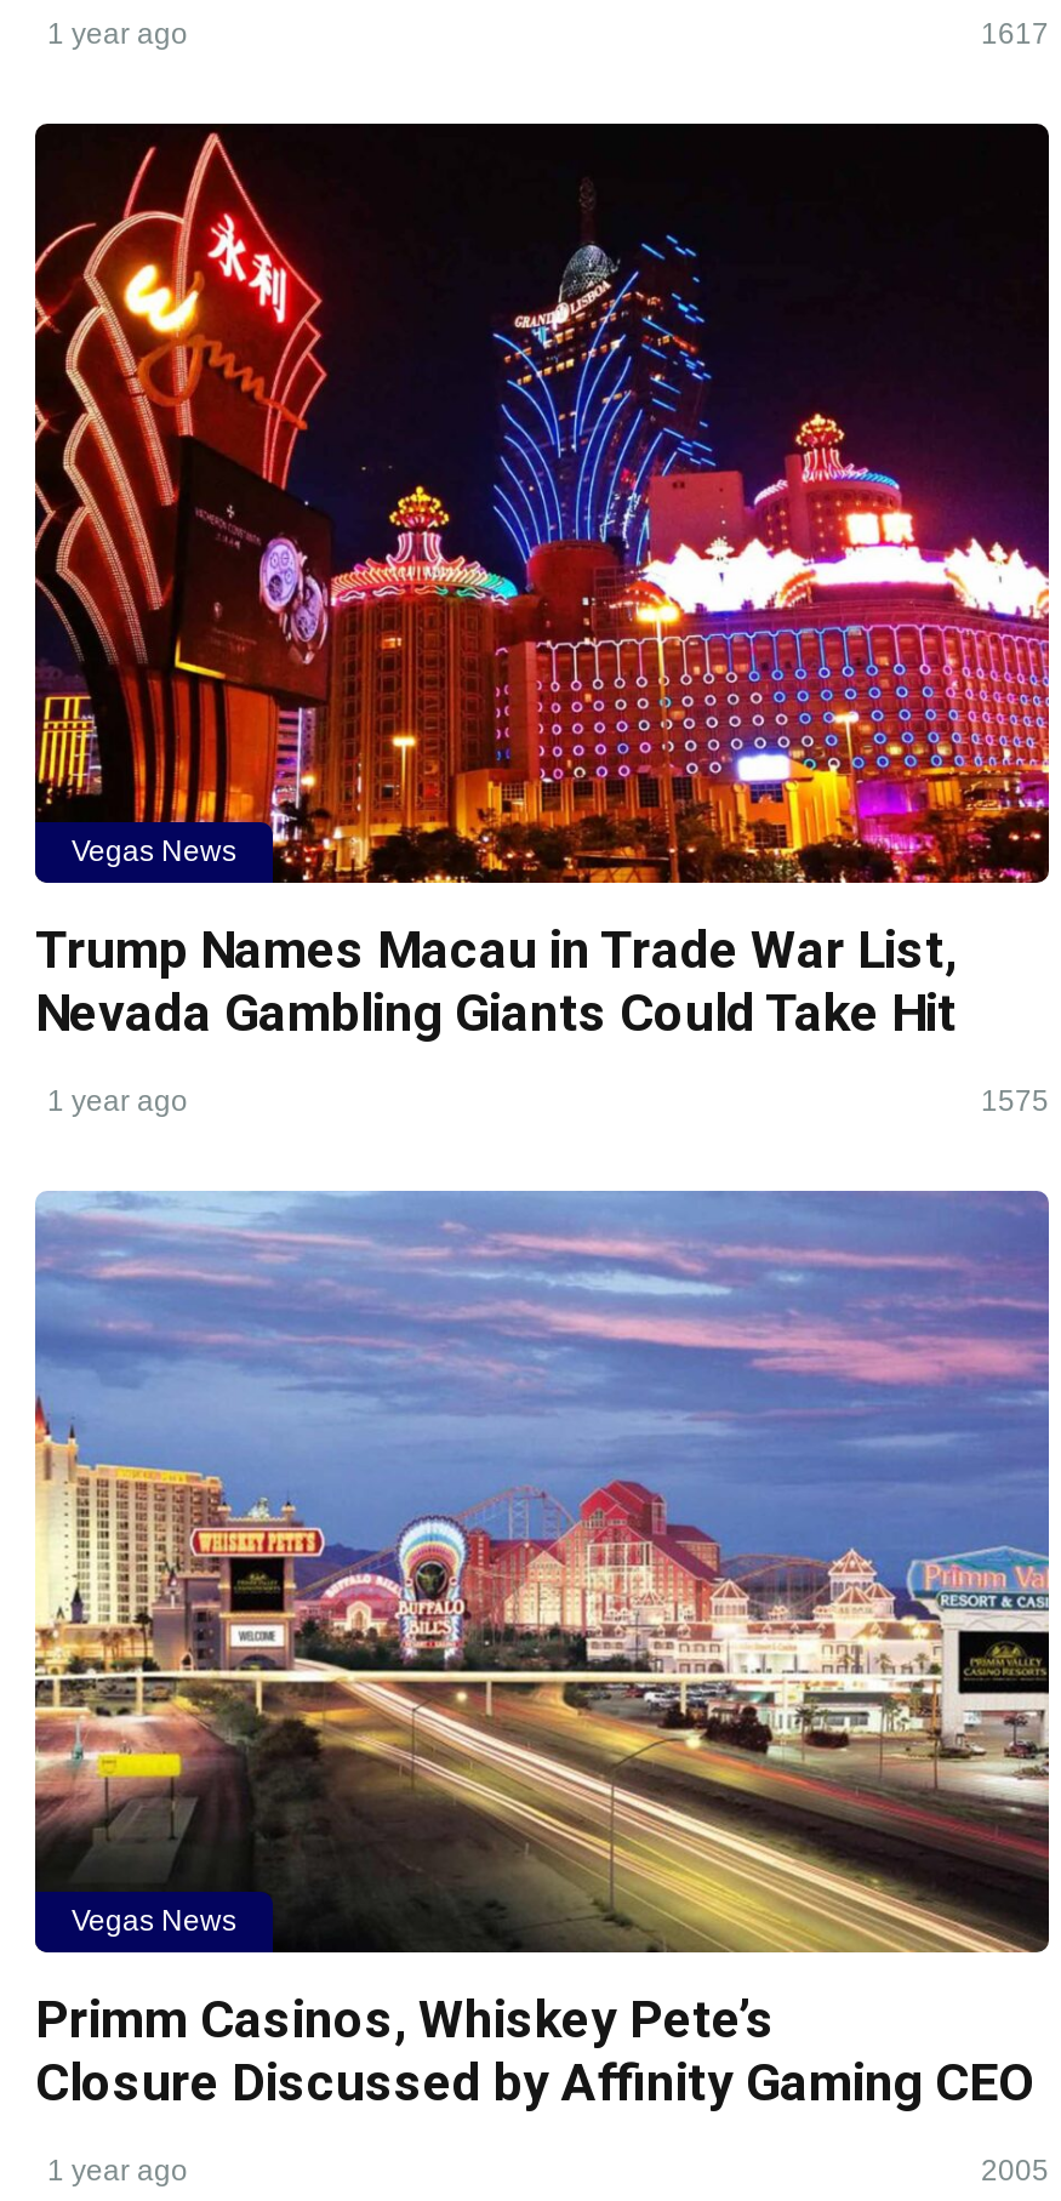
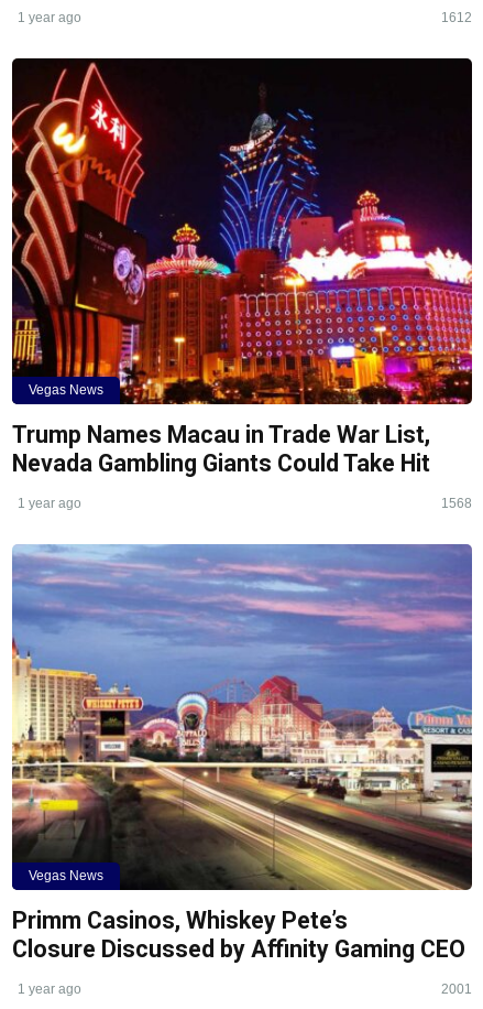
- 1617
+ 1612

- 1575
+ 1568

- 2005
+ 2001
